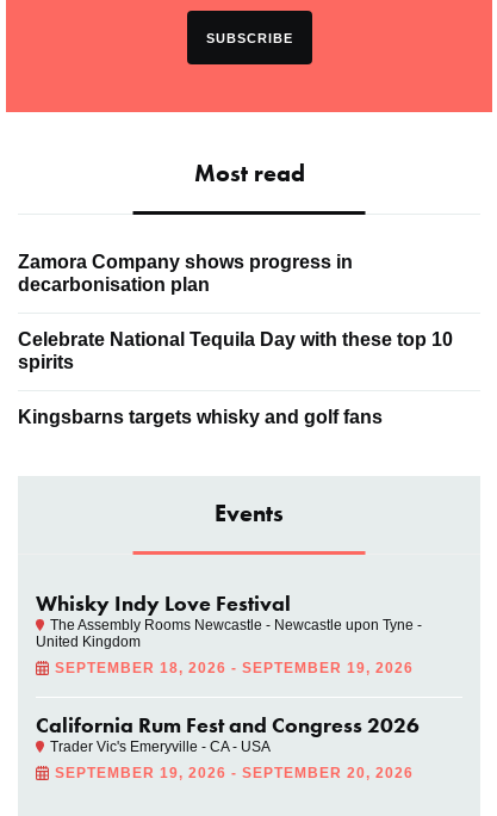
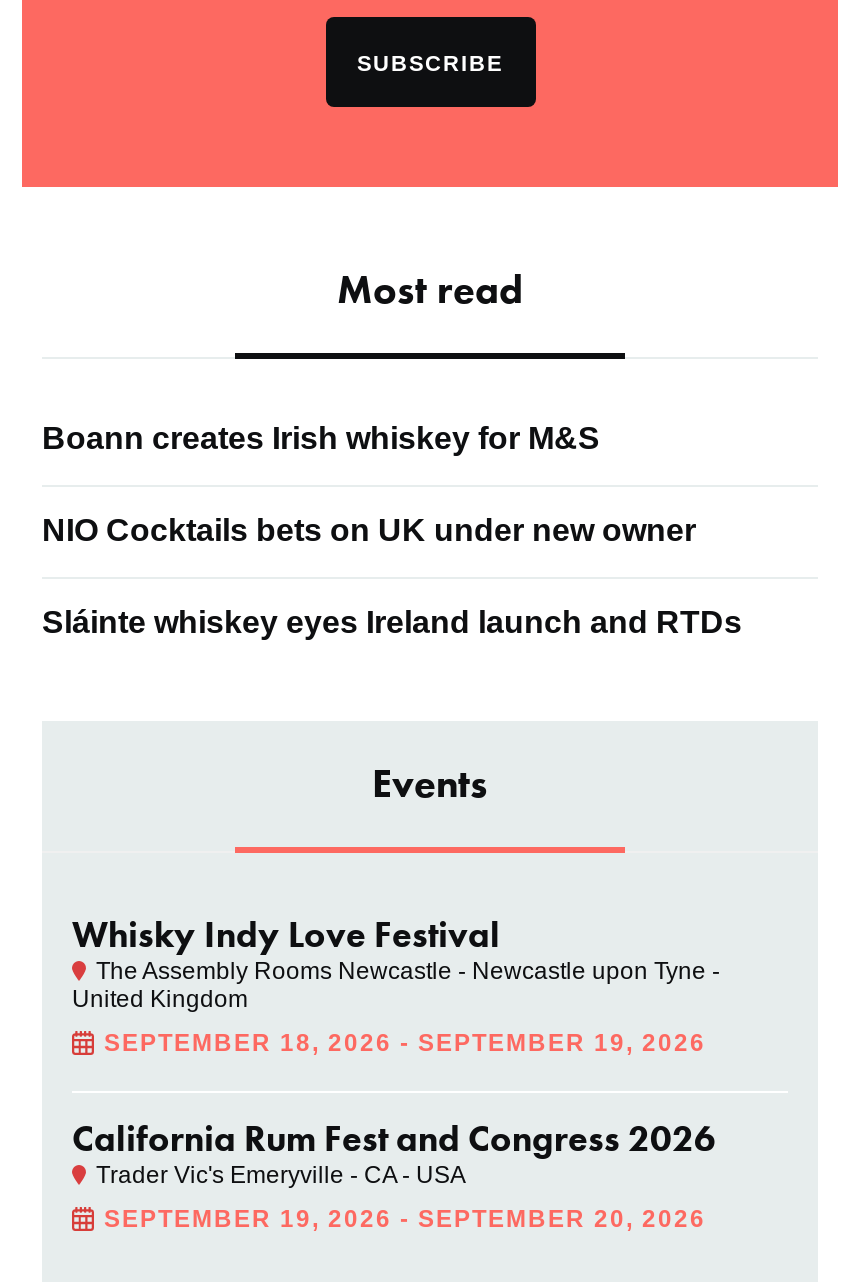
- Zamora Company shows progress in
- decarbonisation plan
+ Boann creates Irish whiskey for M&S

- Celebrate National Tequila Day with these top 10
- spirits
+ NIO Cocktails bets on UK under new owner

- Kingsbarns targets whisky and golf fans
+ Sláinte whiskey eyes Ireland launch and RTDs
